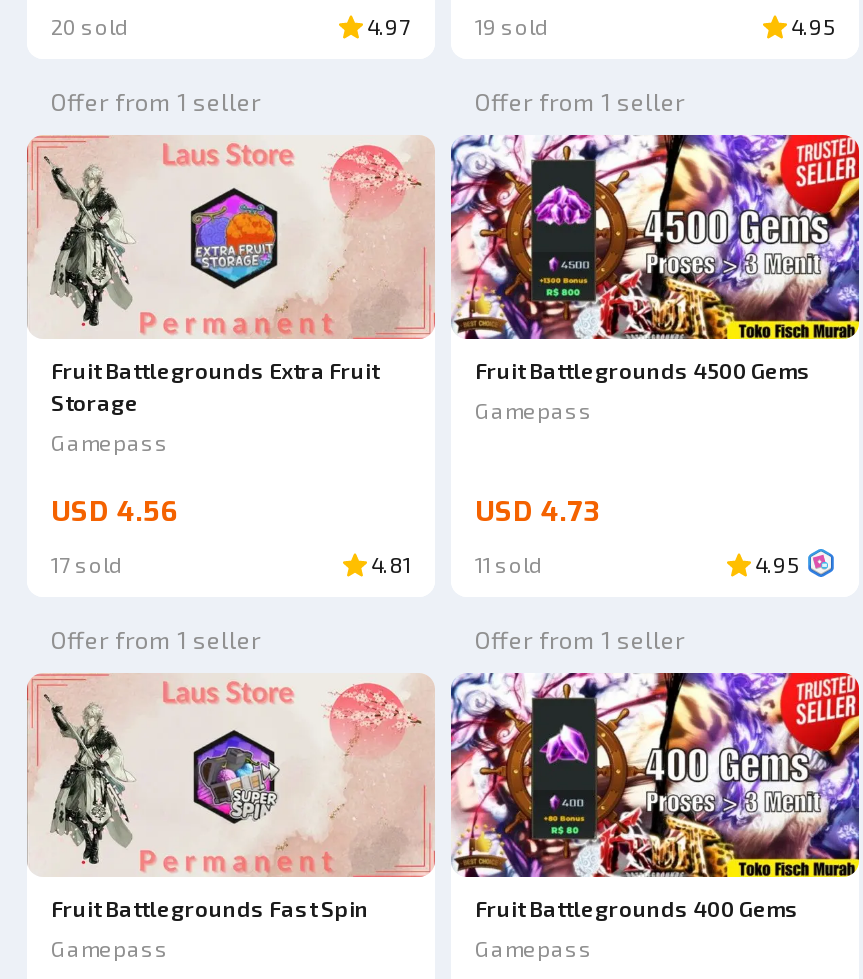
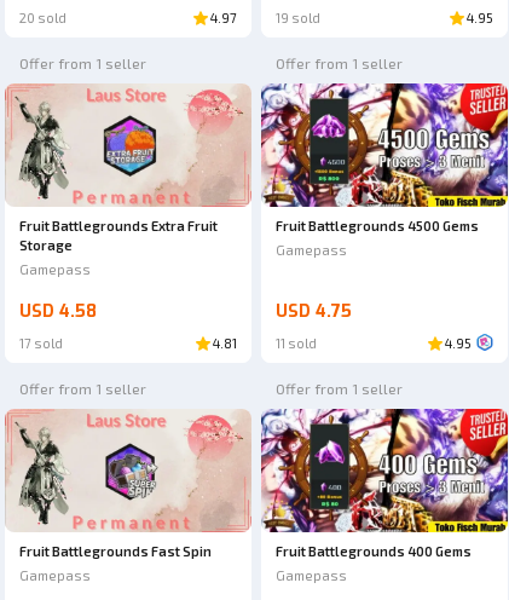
- USD 4.56
+ USD 4.58

- USD 4.73
+ USD 4.75
